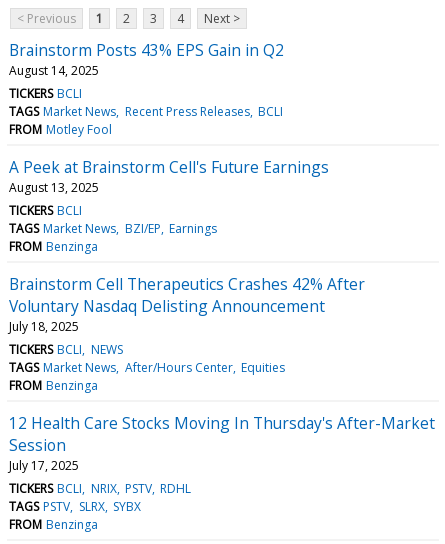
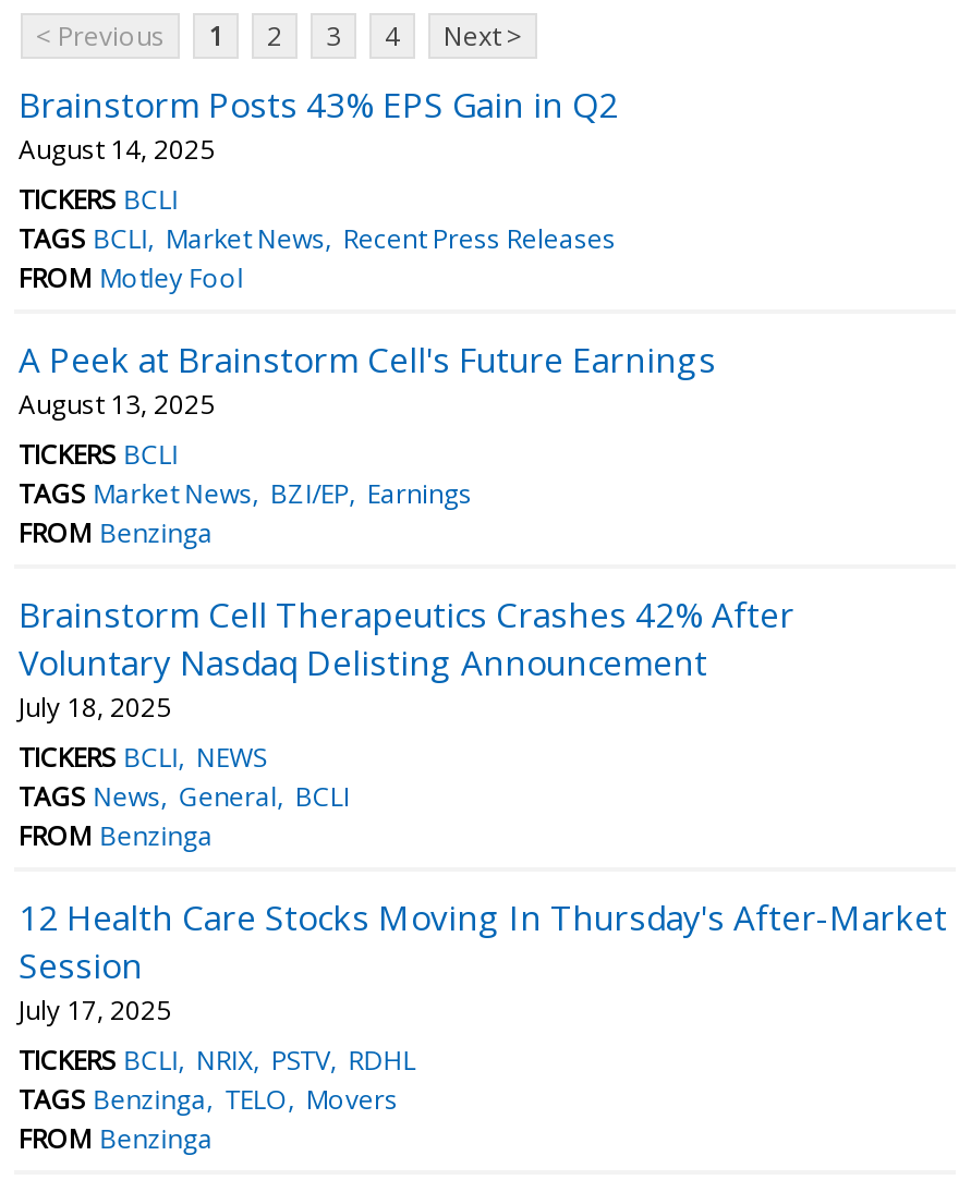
- TAGS Market News Recent Press Releases BCLI
+ TAGS BCLI Market News Recent Press Releases

- TAGS Market News After/Hours Center Equities
+ TAGS News General BCLI

- TAGS PSTV SLRX SYBX
+ TAGS Benzinga TELO Movers
